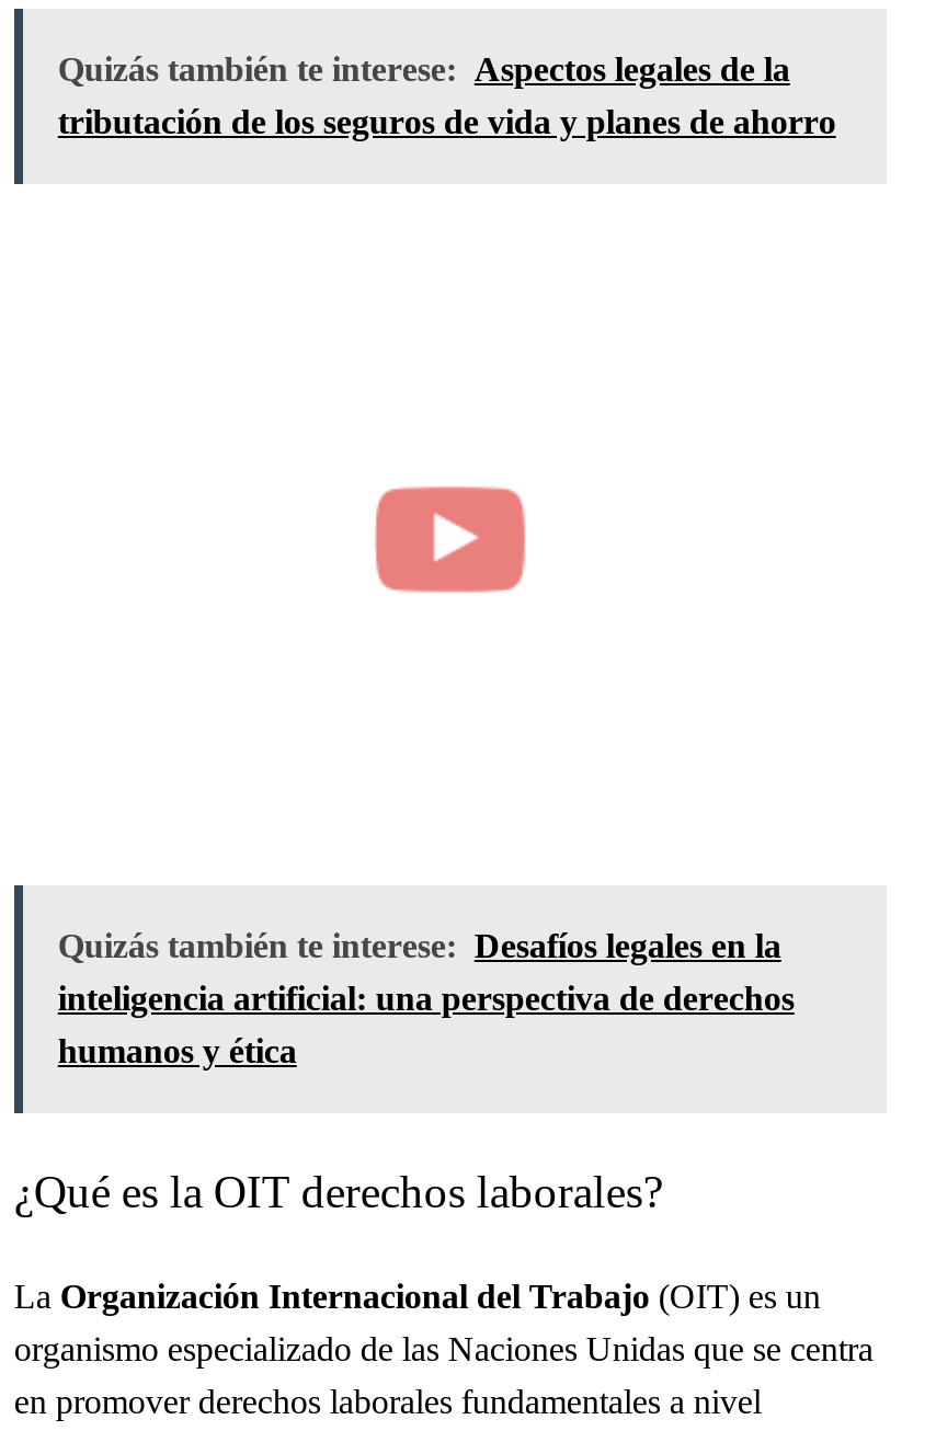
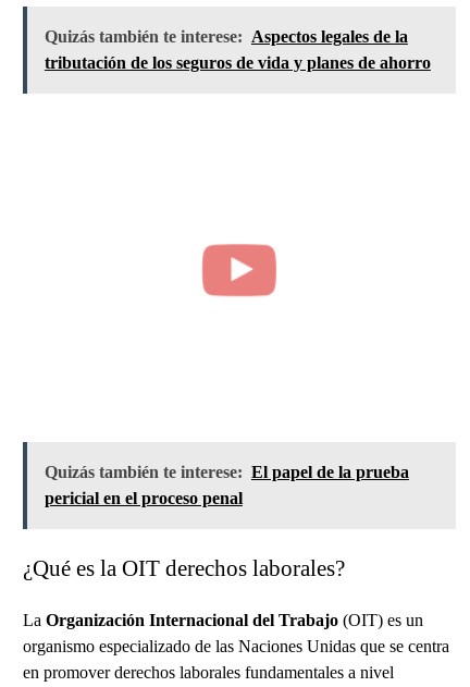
- Quizás también te interese: Desafíos legales en la
- inteligencia artificial: una perspectiva de derechos
- humanos y ética
+ Quizás también te interese: El papel de la prueba
+ pericial en el proceso penal
